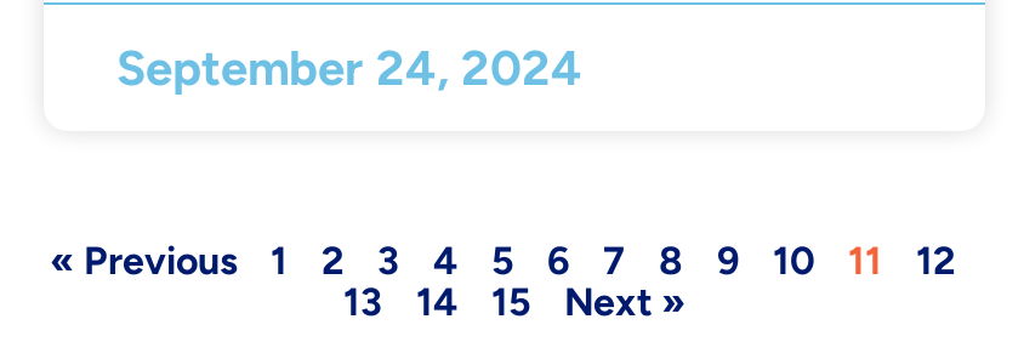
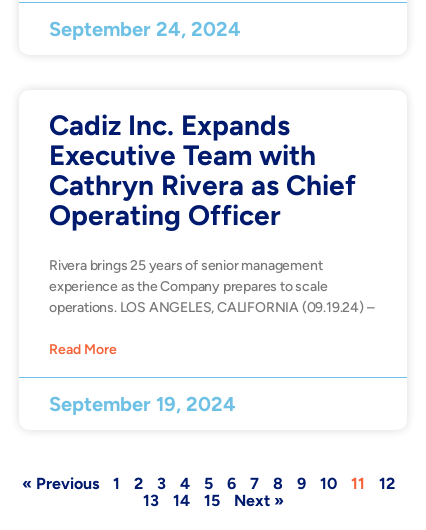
+ Cadiz Inc. Expands
+ Executive Team with
+ Cathryn Rivera as Chief
+ Operating Officer
+ Rivera brings 25 years of senior management
+ experience as the Company prepares to scale
+ operations. LOS ANGELES, CALIFORNIA (09.19.24) –
+ Read More
+ September 19, 2024
